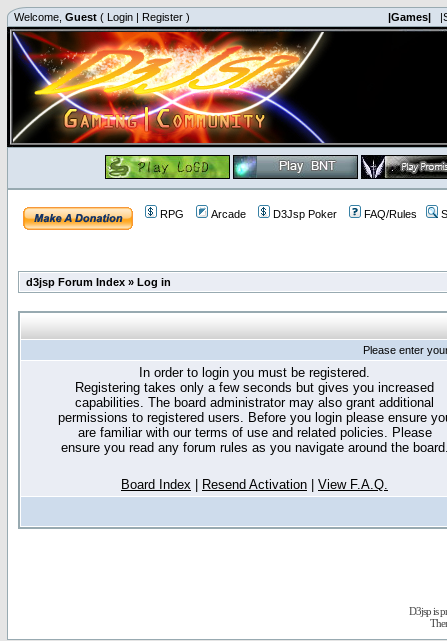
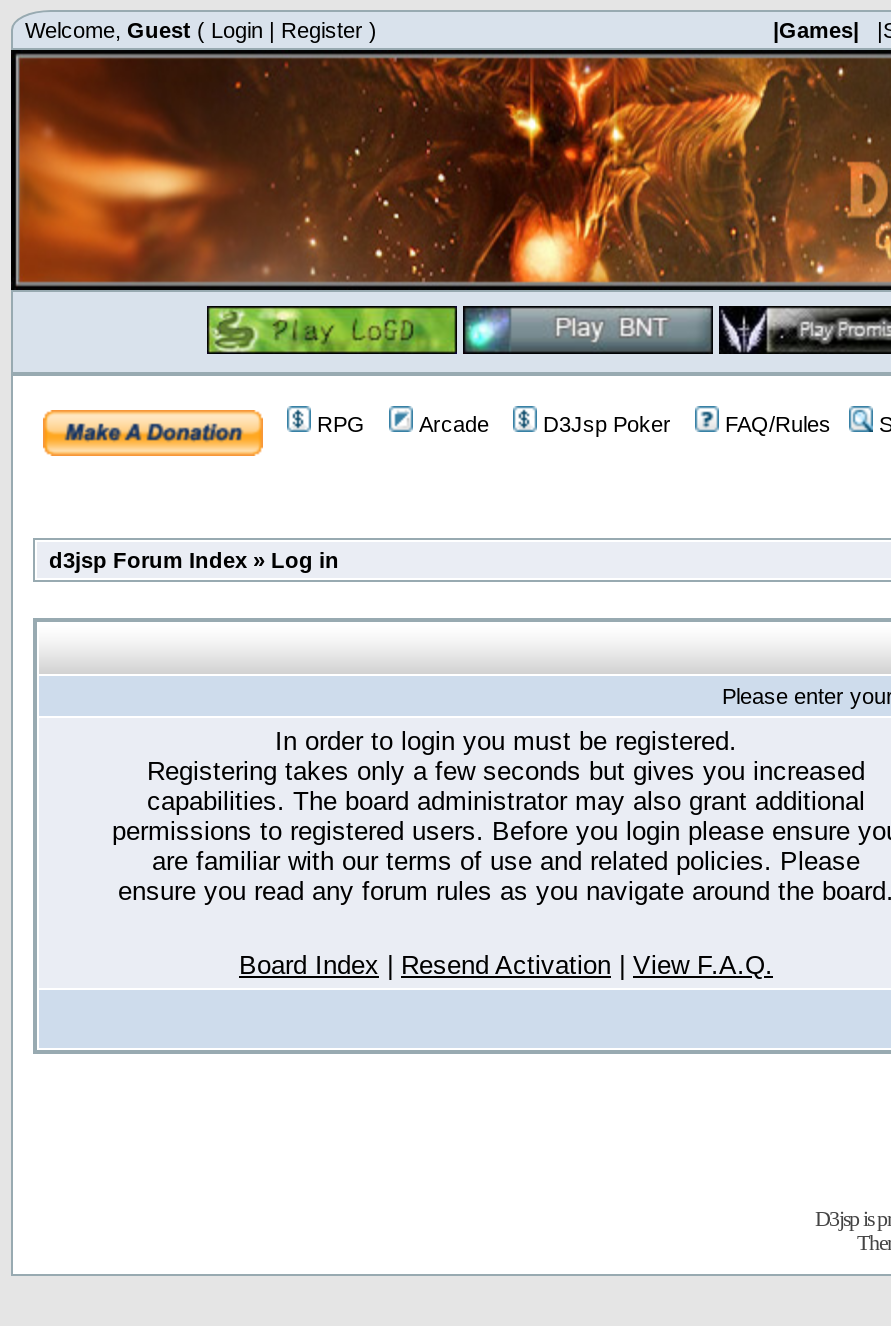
- [image]
+ [image]
